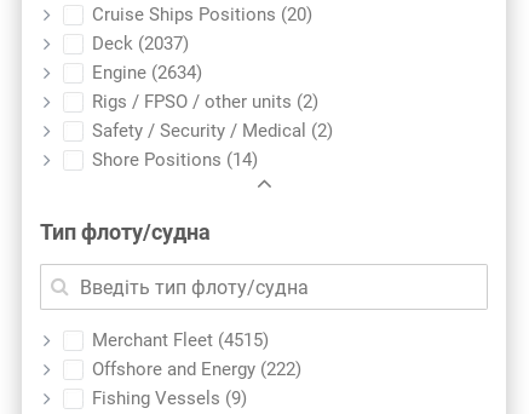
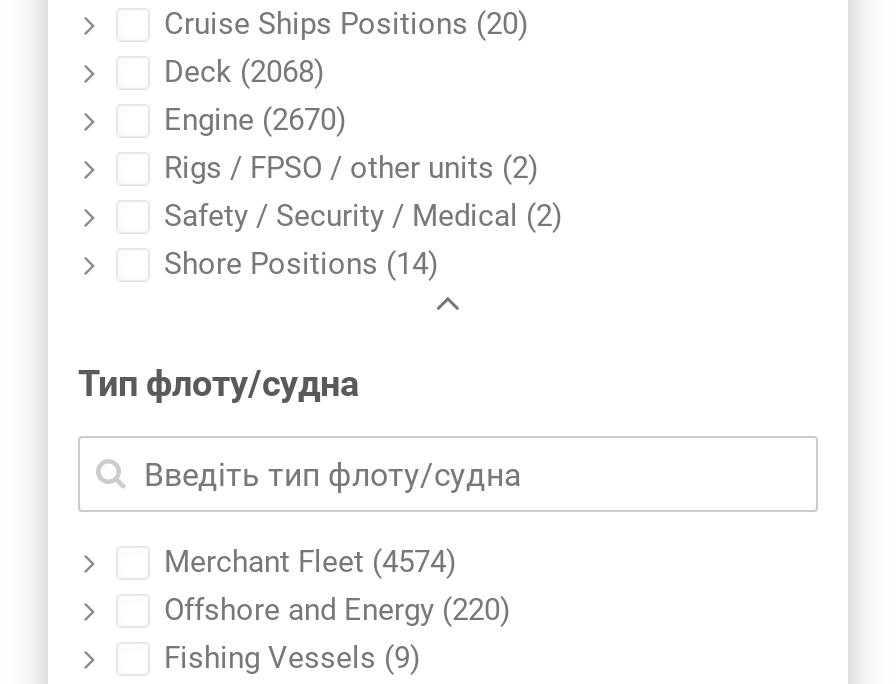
- Deck (2037)
+ Deck (2068)

- Engine (2634)
+ Engine (2670)

- Merchant Fleet (4515)
+ Merchant Fleet (4574)

- Offshore and Energy (222)
+ Offshore and Energy (220)
